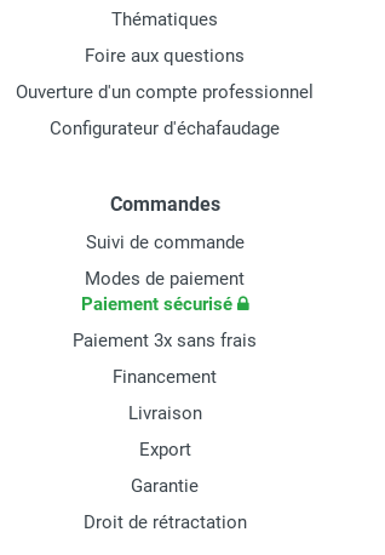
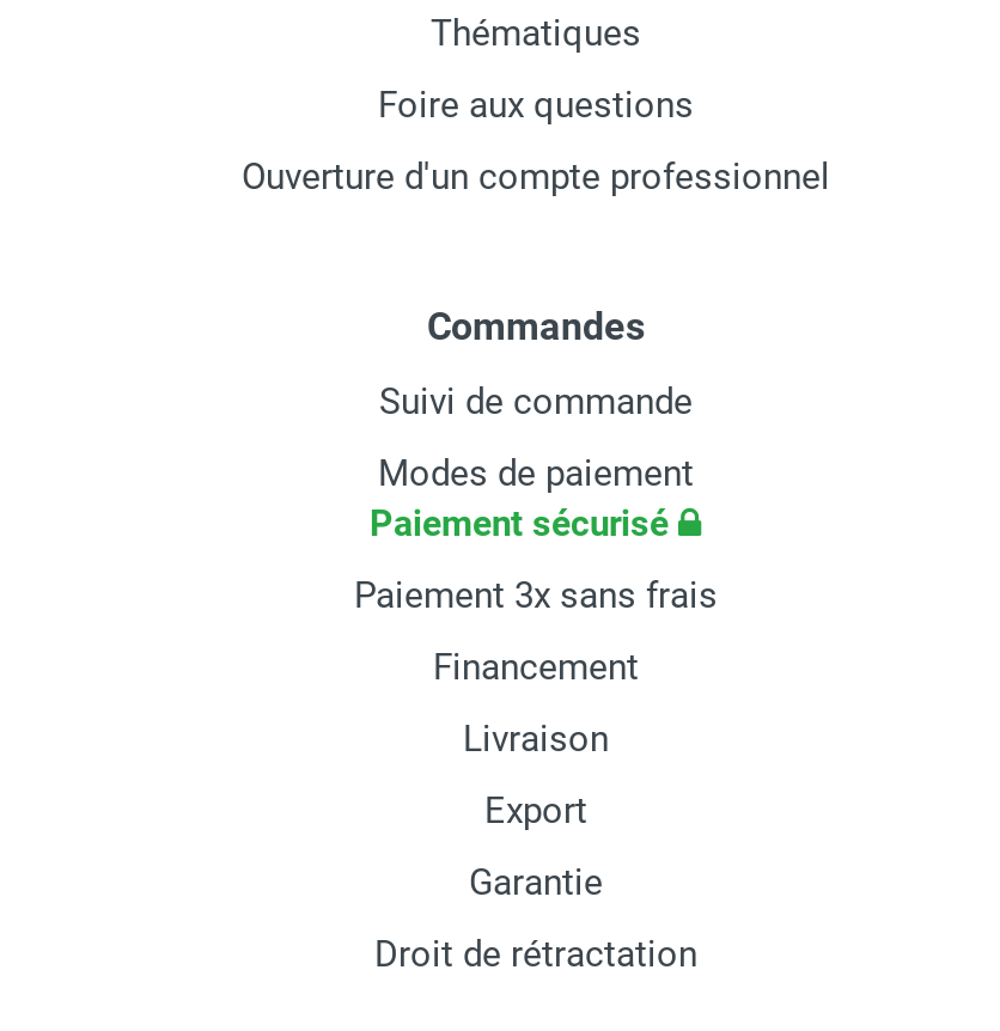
- Configurateur d'échafaudage
